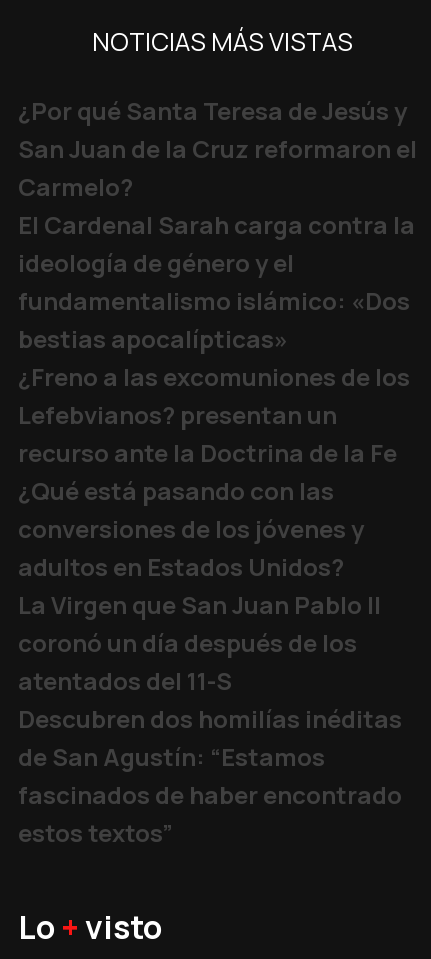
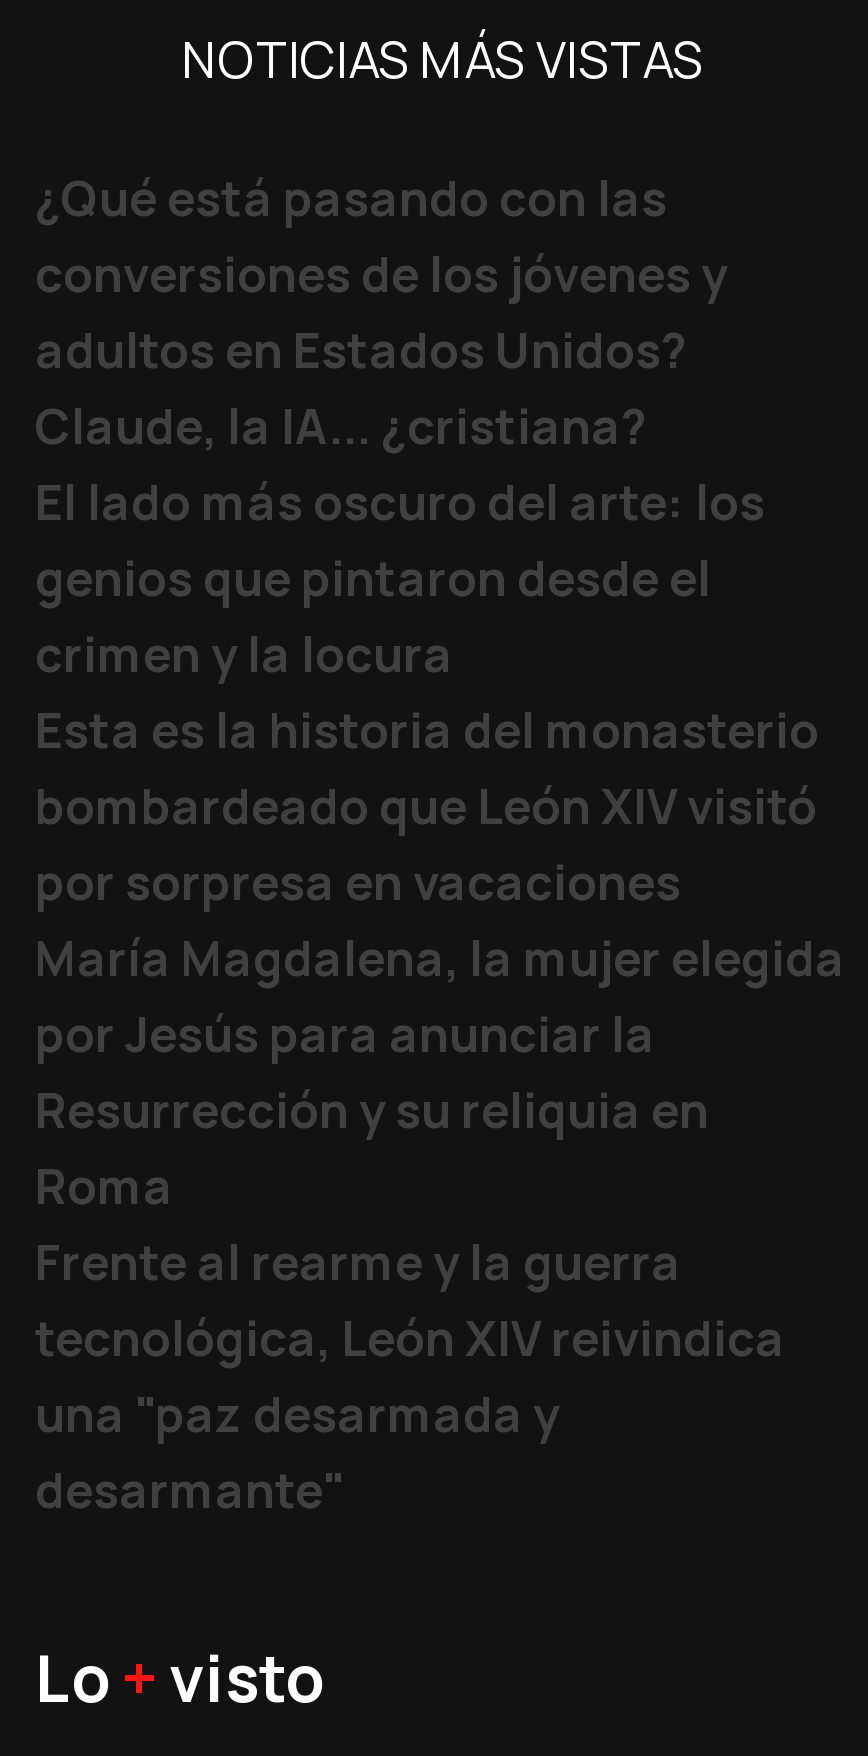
- ¿Por qué Santa Teresa de Jesús y
- San Juan de la Cruz reformaron el
- Carmelo?
- El Cardenal Sarah carga contra la
- ideología de género y el
- fundamentalismo islámico: «Dos
- bestias apocalípticas»
- ¿Freno a las excomuniones de los
- Lefebvianos? presentan un
- recurso ante la Doctrina de la Fe

moved up: ¿Qué está pasando con las | conversiones de los jóvenes y | adultos en Estados Unidos?

- La Virgen que San Juan Pablo II
- coronó un día después de los
- atentados del 11-S
- Descubren dos homilías inéditas
- de San Agustín: “Estamos
- fascinados de haber encontrado
- estos textos”
+ Claude, la IA... ¿cristiana?
+ El lado más oscuro del arte: los
+ genios que pintaron desde el
+ crimen y la locura
+ Esta es la historia del monasterio
+ bombardeado que León XIV visitó
+ por sorpresa en vacaciones
+ María Magdalena, la mujer elegida
+ por Jesús para anunciar la
+ Resurrección y su reliquia en
+ Roma
+ Frente al rearme y la guerra
+ tecnológica, León XIV reivindica
+ una "paz desarmada y
+ desarmante"
